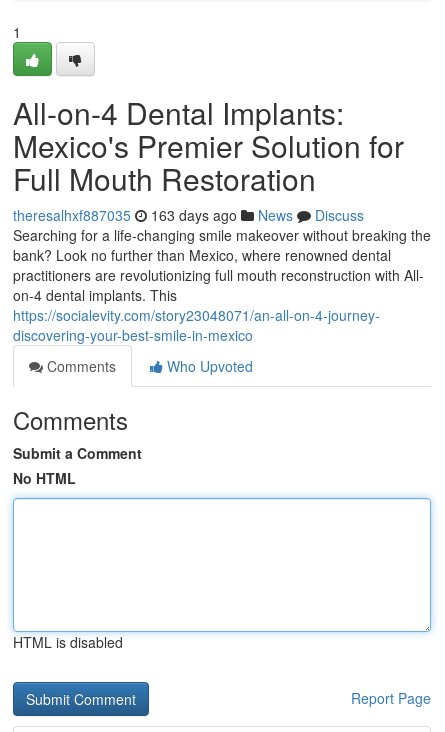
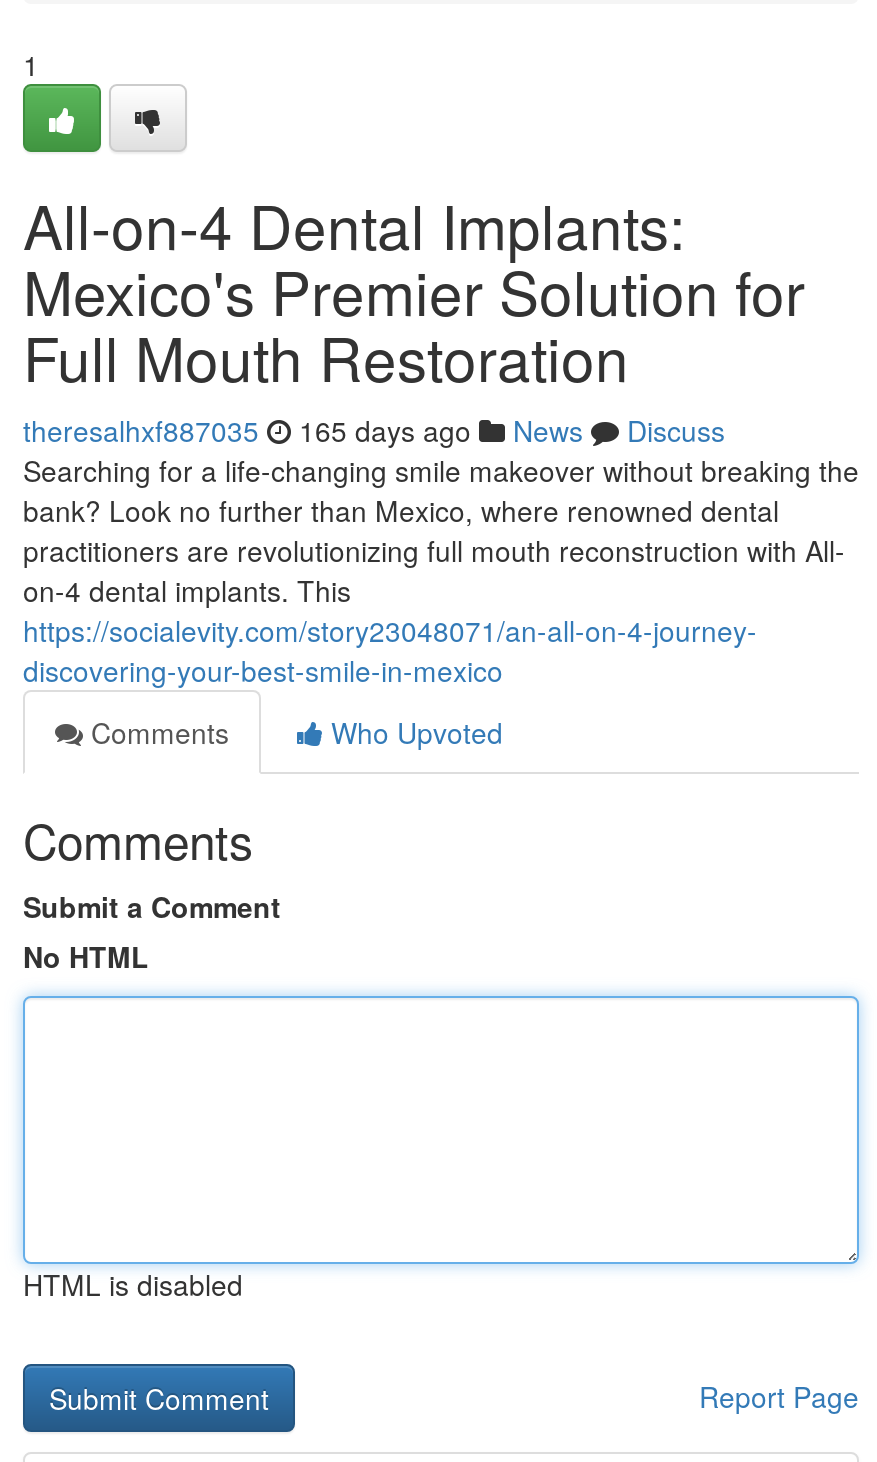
- theresalhxf887035 163 days ago News Discuss
+ theresalhxf887035 165 days ago News Discuss
